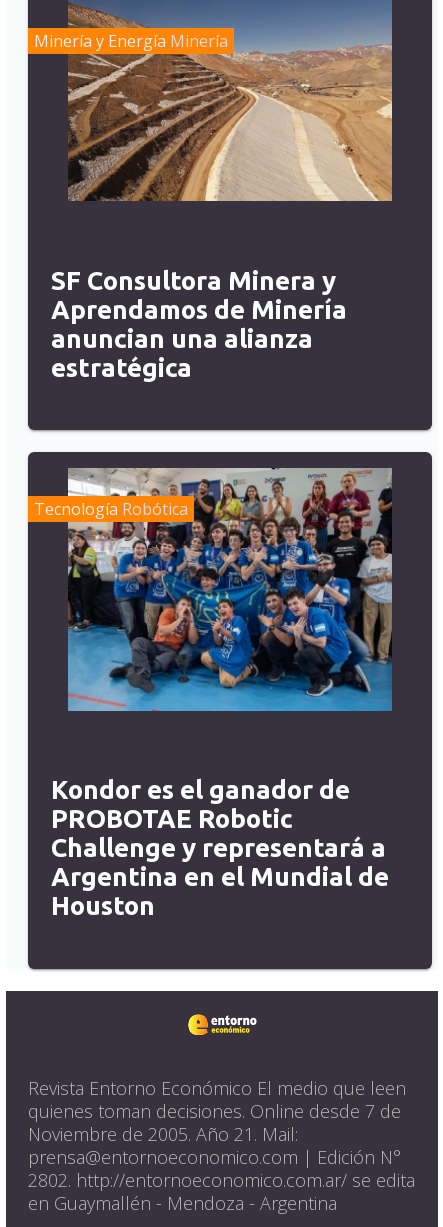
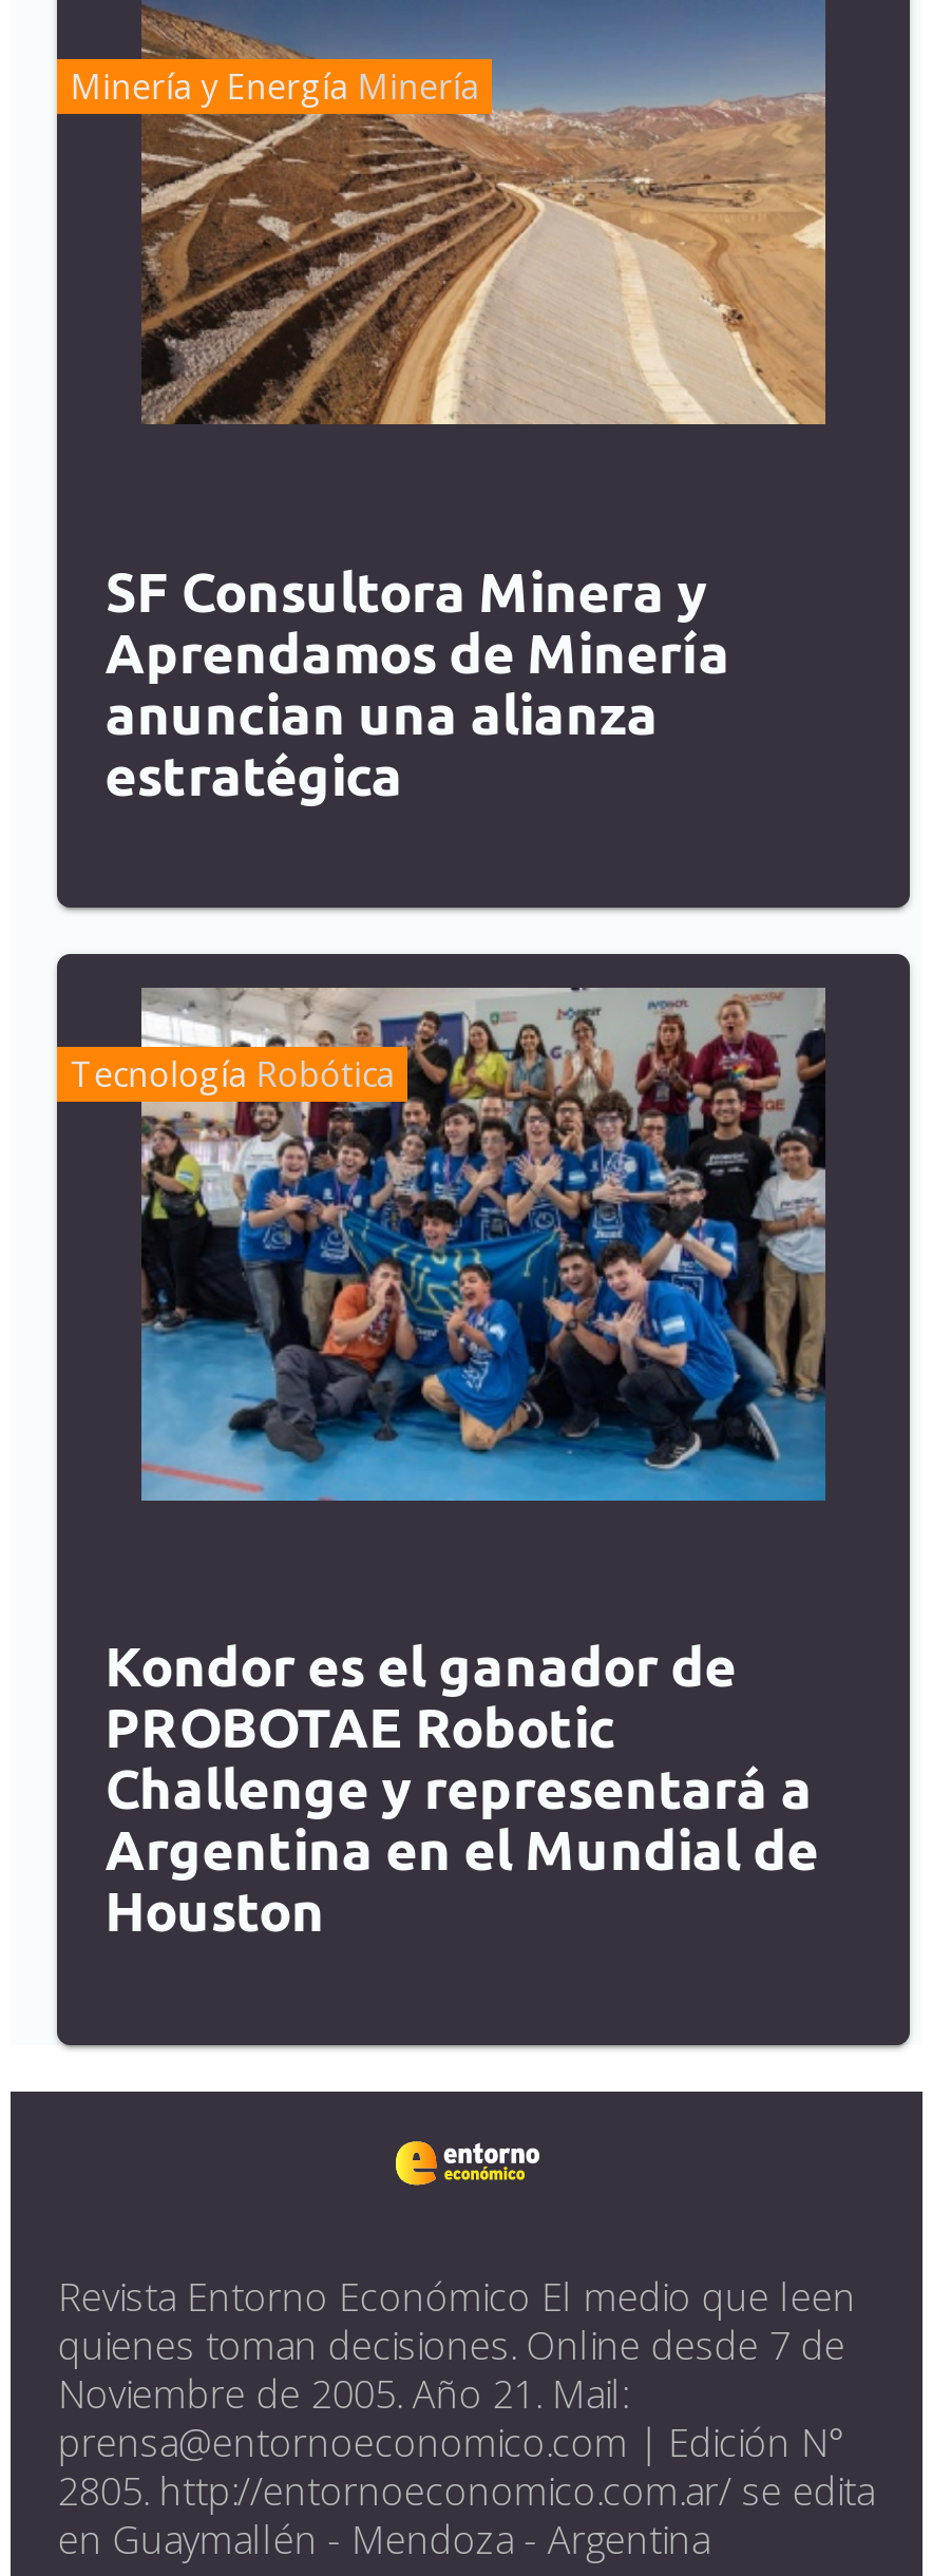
- 2802. http://entornoeconomico.com.ar/ se edita
+ 2805. http://entornoeconomico.com.ar/ se edita
